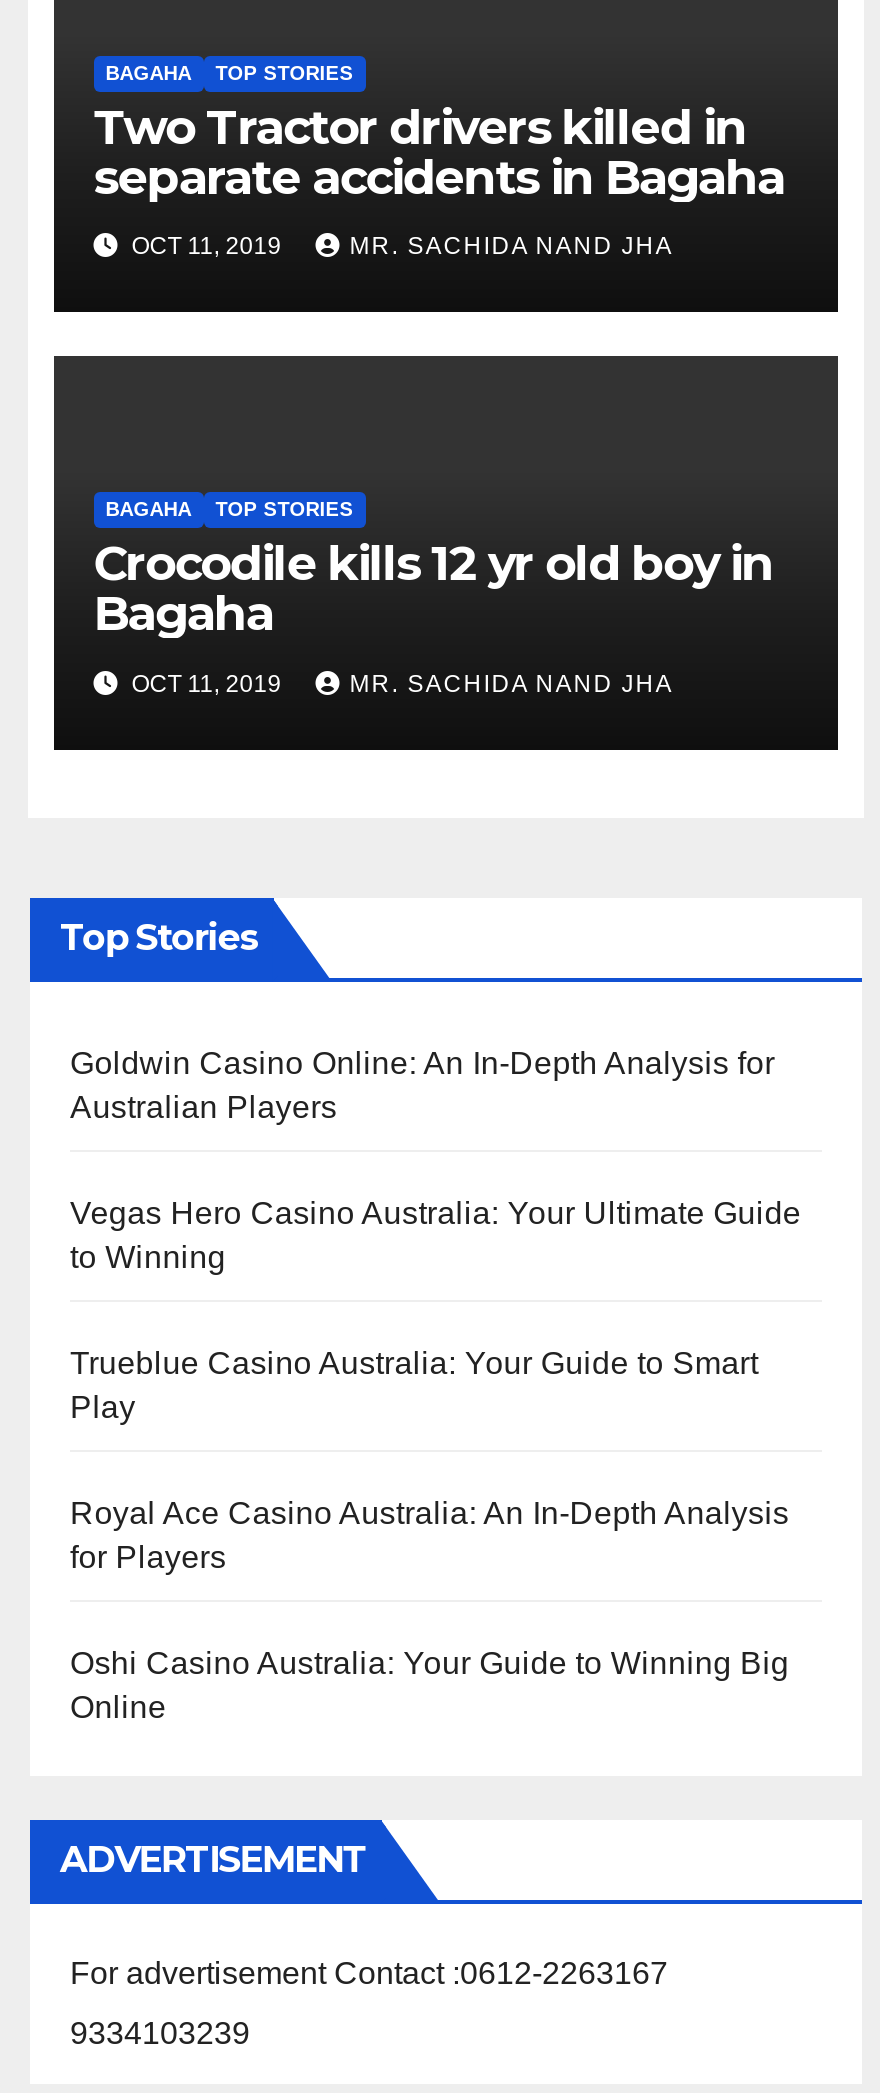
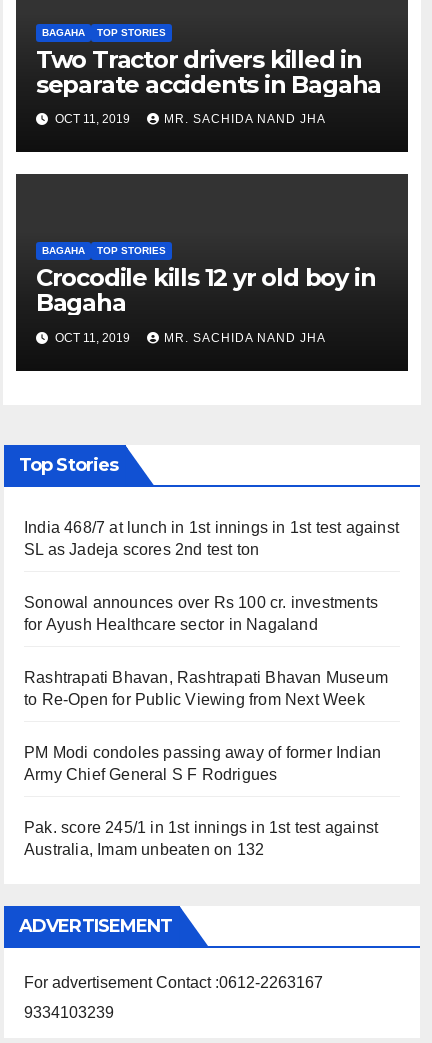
- Goldwin Casino Online: An In-Depth Analysis for
- Australian Players
+ India 468/7 at lunch in 1st innings in 1st test against
+ SL as Jadeja scores 2nd test ton

- Vegas Hero Casino Australia: Your Ultimate Guide
- to Winning
+ Sonowal announces over Rs 100 cr. investments
+ for Ayush Healthcare sector in Nagaland

- Trueblue Casino Australia: Your Guide to Smart
- Play
+ Rashtrapati Bhavan, Rashtrapati Bhavan Museum
+ to Re-Open for Public Viewing from Next Week

- Royal Ace Casino Australia: An In-Depth Analysis
- for Players
+ PM Modi condoles passing away of former Indian
+ Army Chief General S F Rodrigues

- Oshi Casino Australia: Your Guide to Winning Big
- Online
+ Pak. score 245/1 in 1st innings in 1st test against
+ Australia, Imam unbeaten on 132
